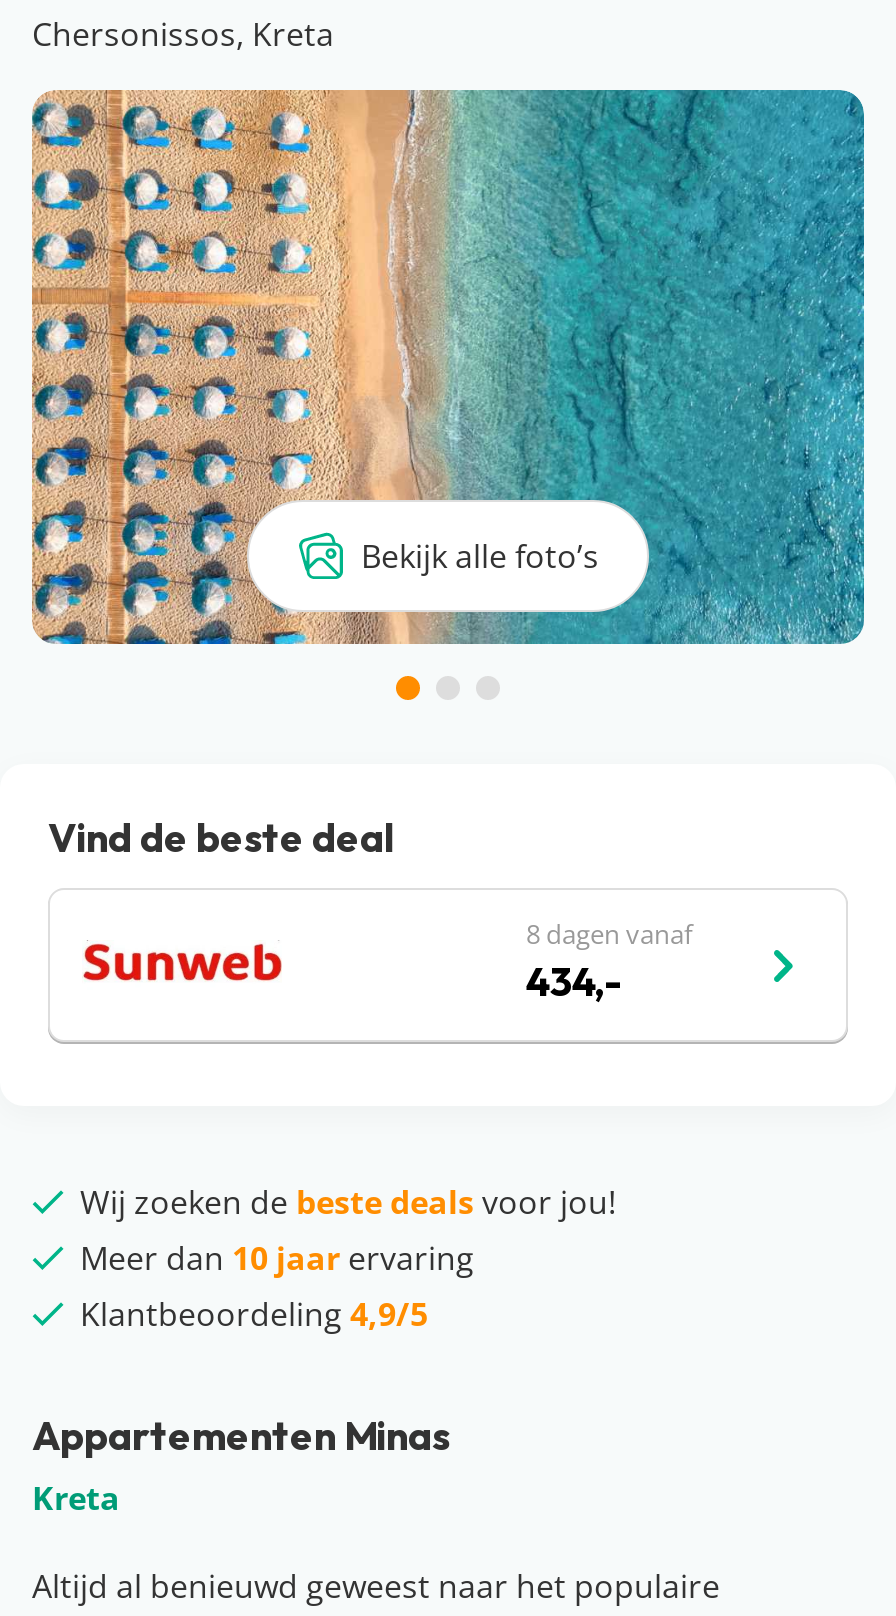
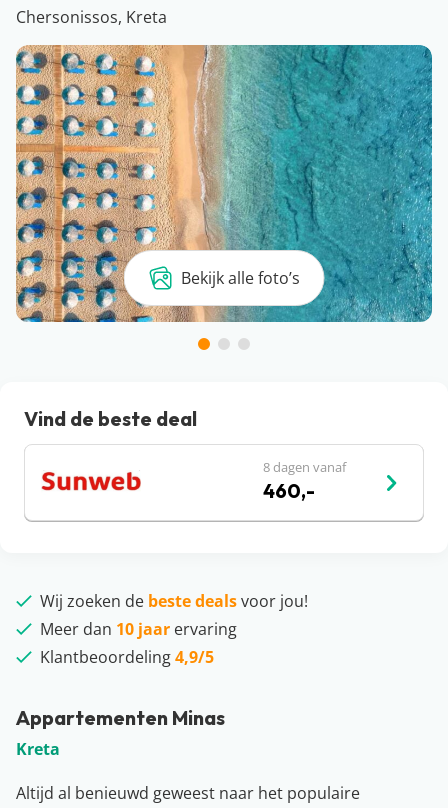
- 434,-
+ 460,-
